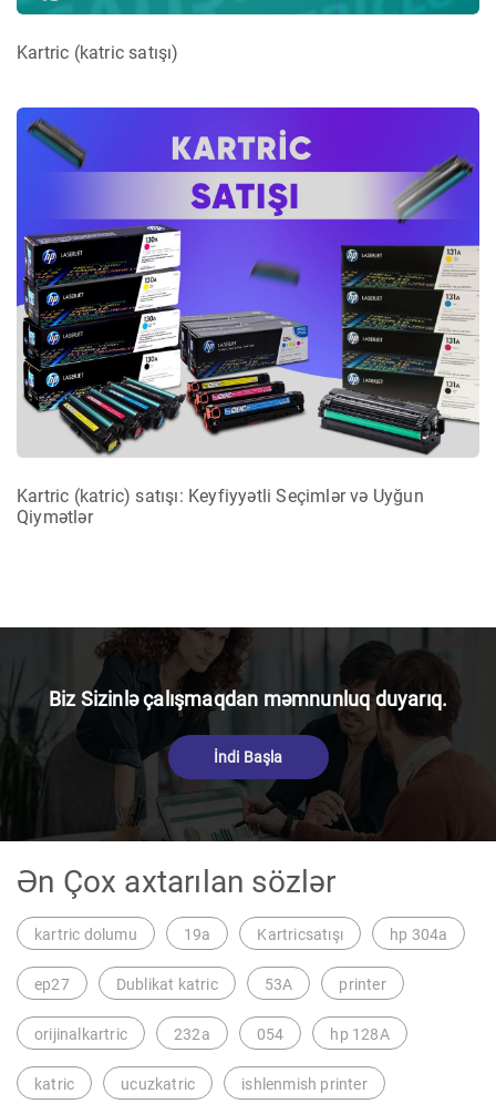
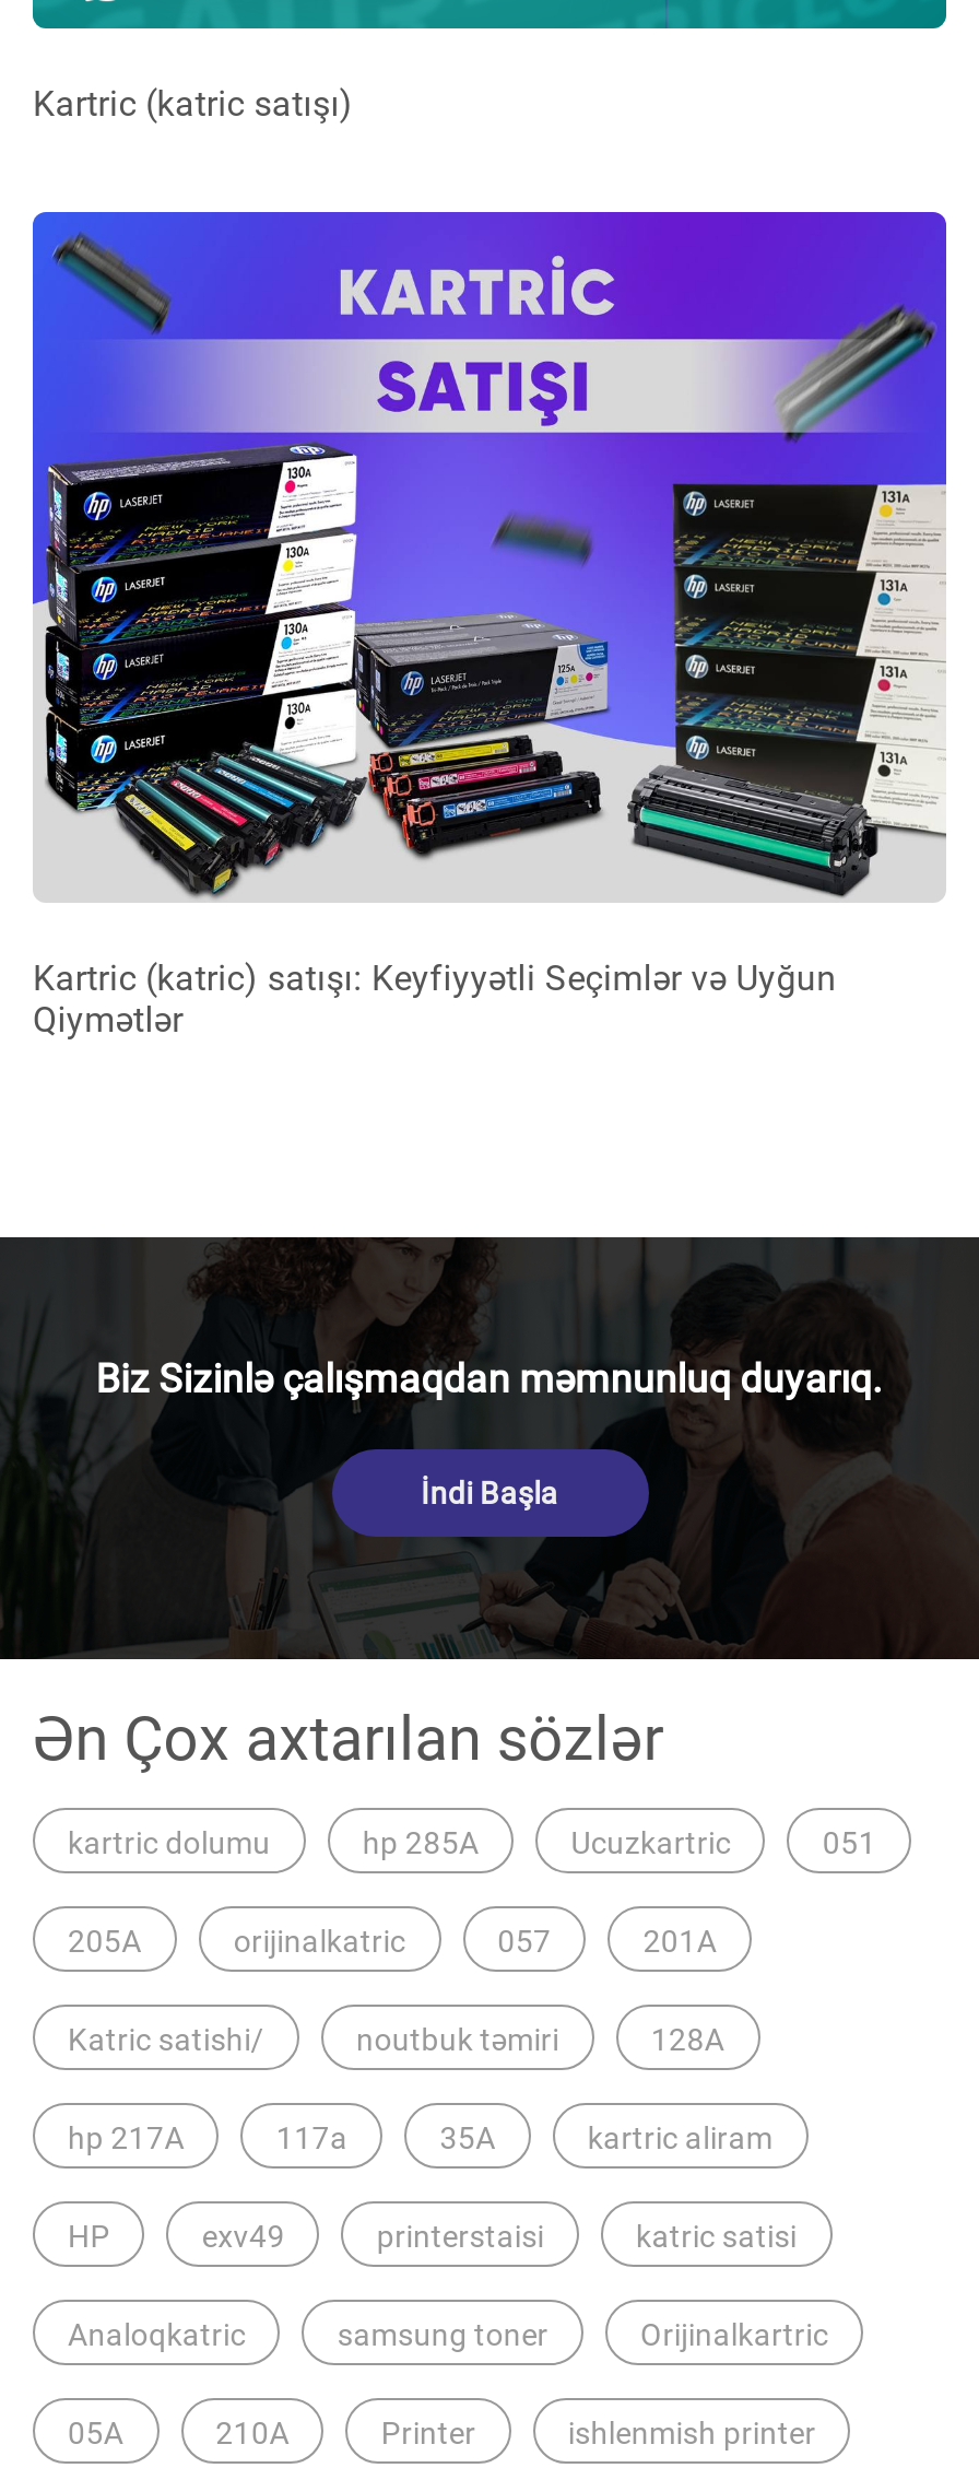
- 19a
- Kartricsatışı
- hp 304a
- ep27
- Dublikat katric
- 53A
- printer
- orijinalkartric
- 232a
- 054
- hp 128A
- katric
- ucuzkatric
+ hp 285A
+ Ucuzkartric
+ 051
+ 205A
+ orijinalkatric
+ 057
+ 201A
+ Katric satishi/
+ noutbuk təmiri
+ 128A
+ hp 217A
+ 117a
+ 35A
+ kartric aliram
+ HP
+ exv49
+ printerstaisi
+ katric satisi
+ Analoqkatric
+ samsung toner
+ Orijinalkartric
+ 05A
+ 210A
+ Printer
